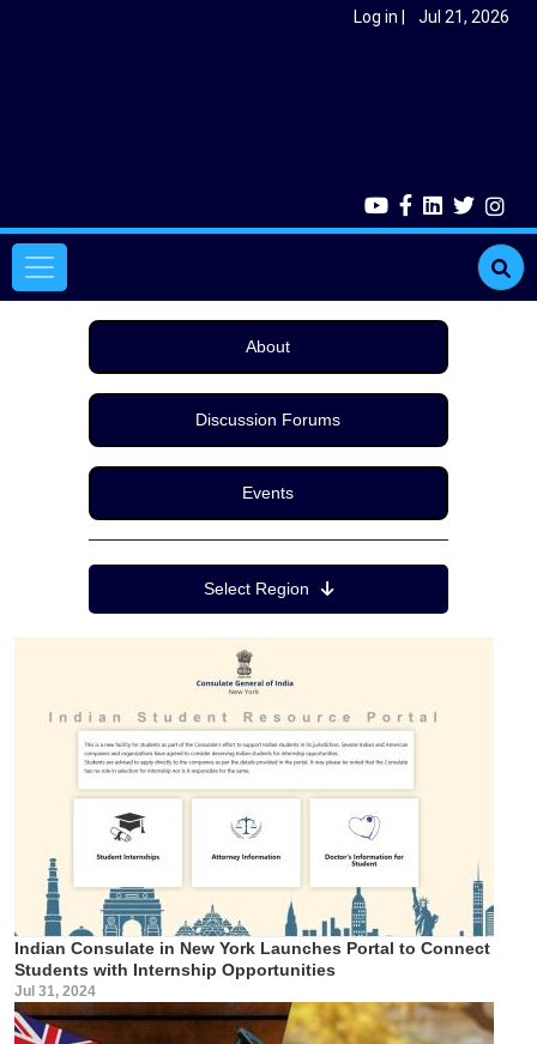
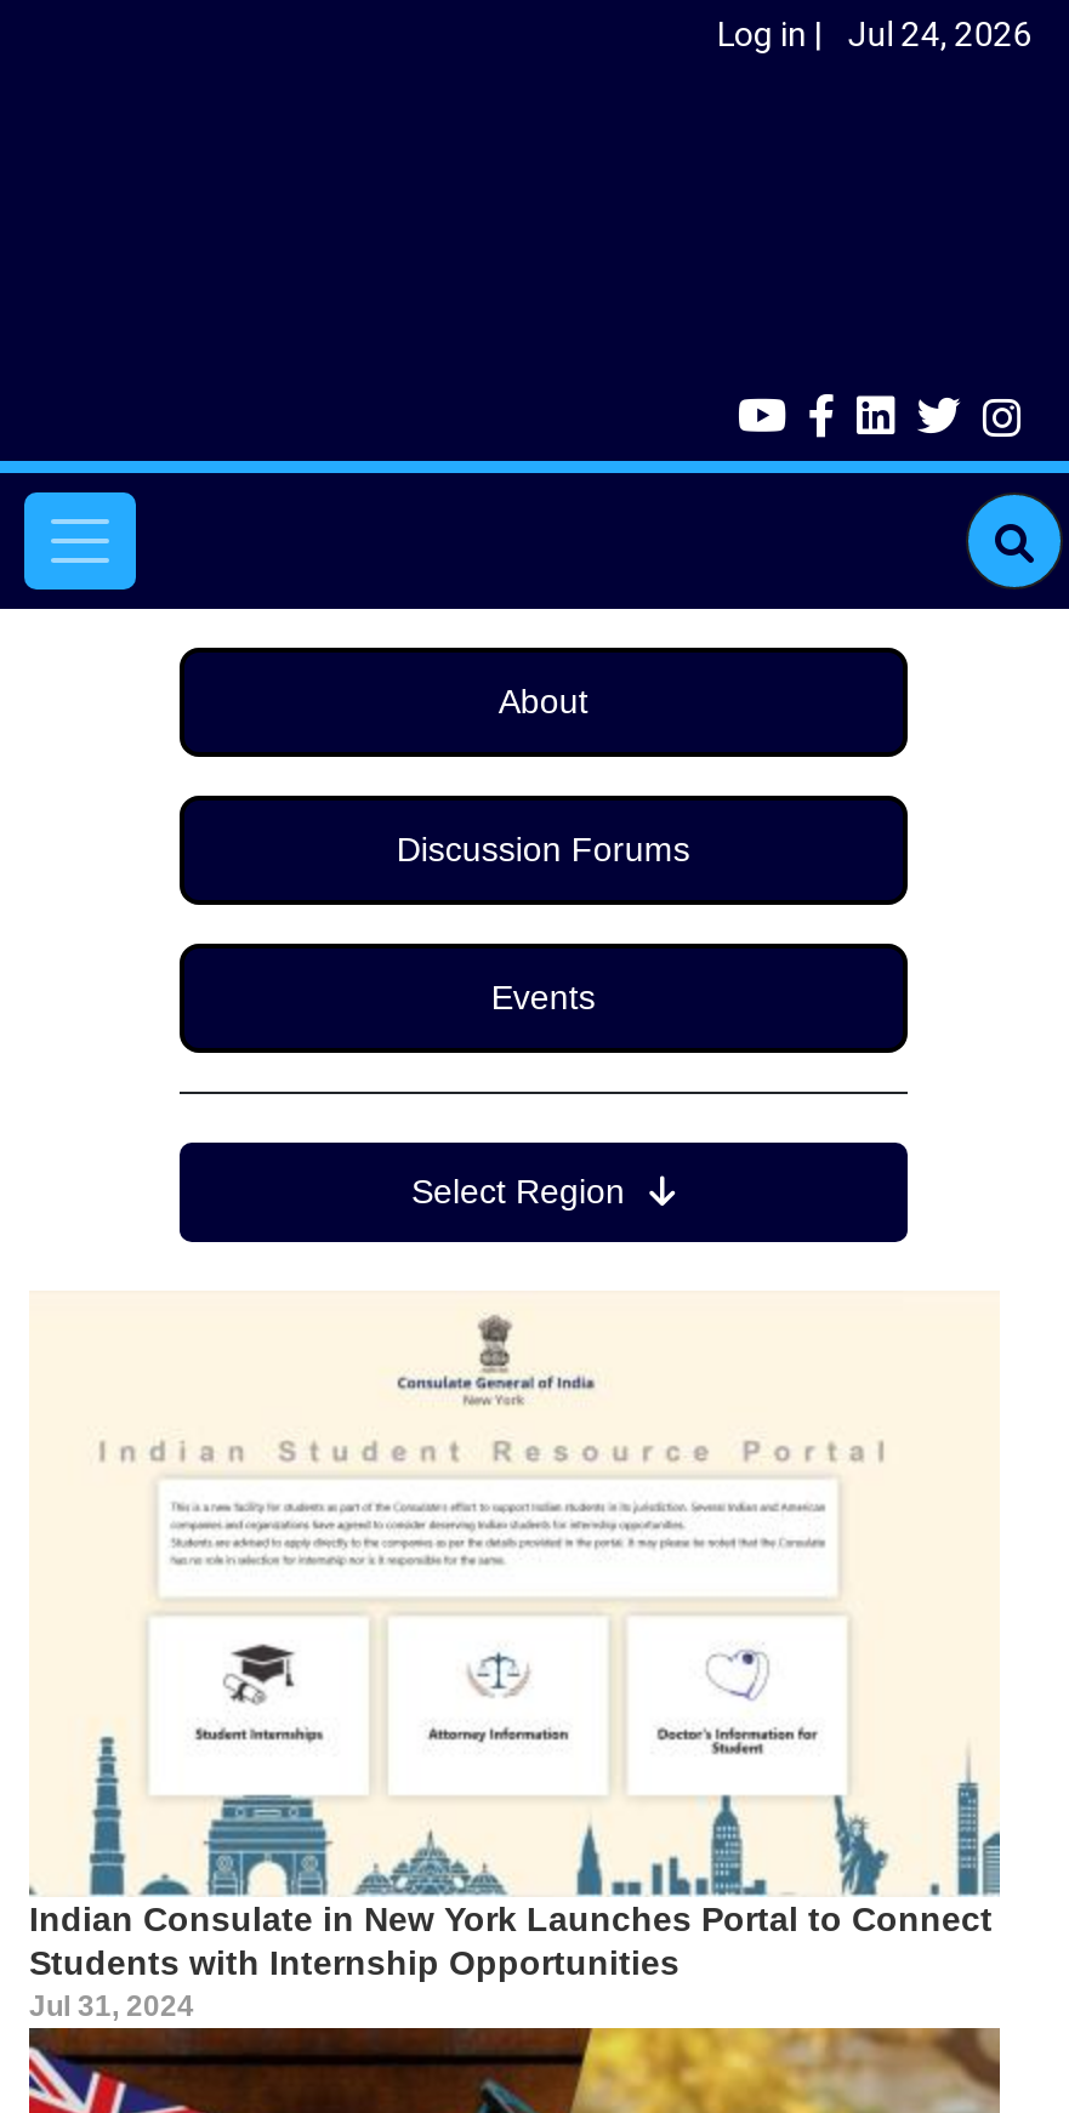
- Log in Jul 21, 2026
+ Log in Jul 24, 2026
